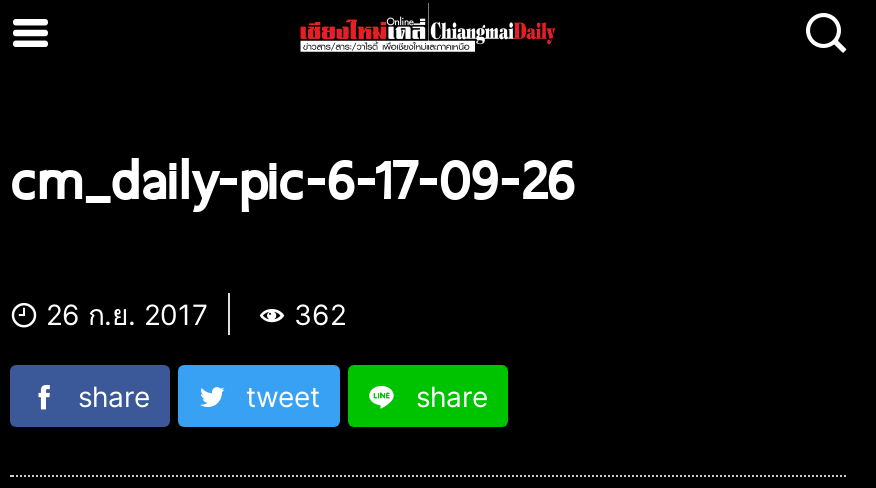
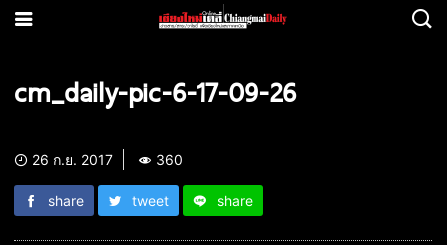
- 362
+ 360
